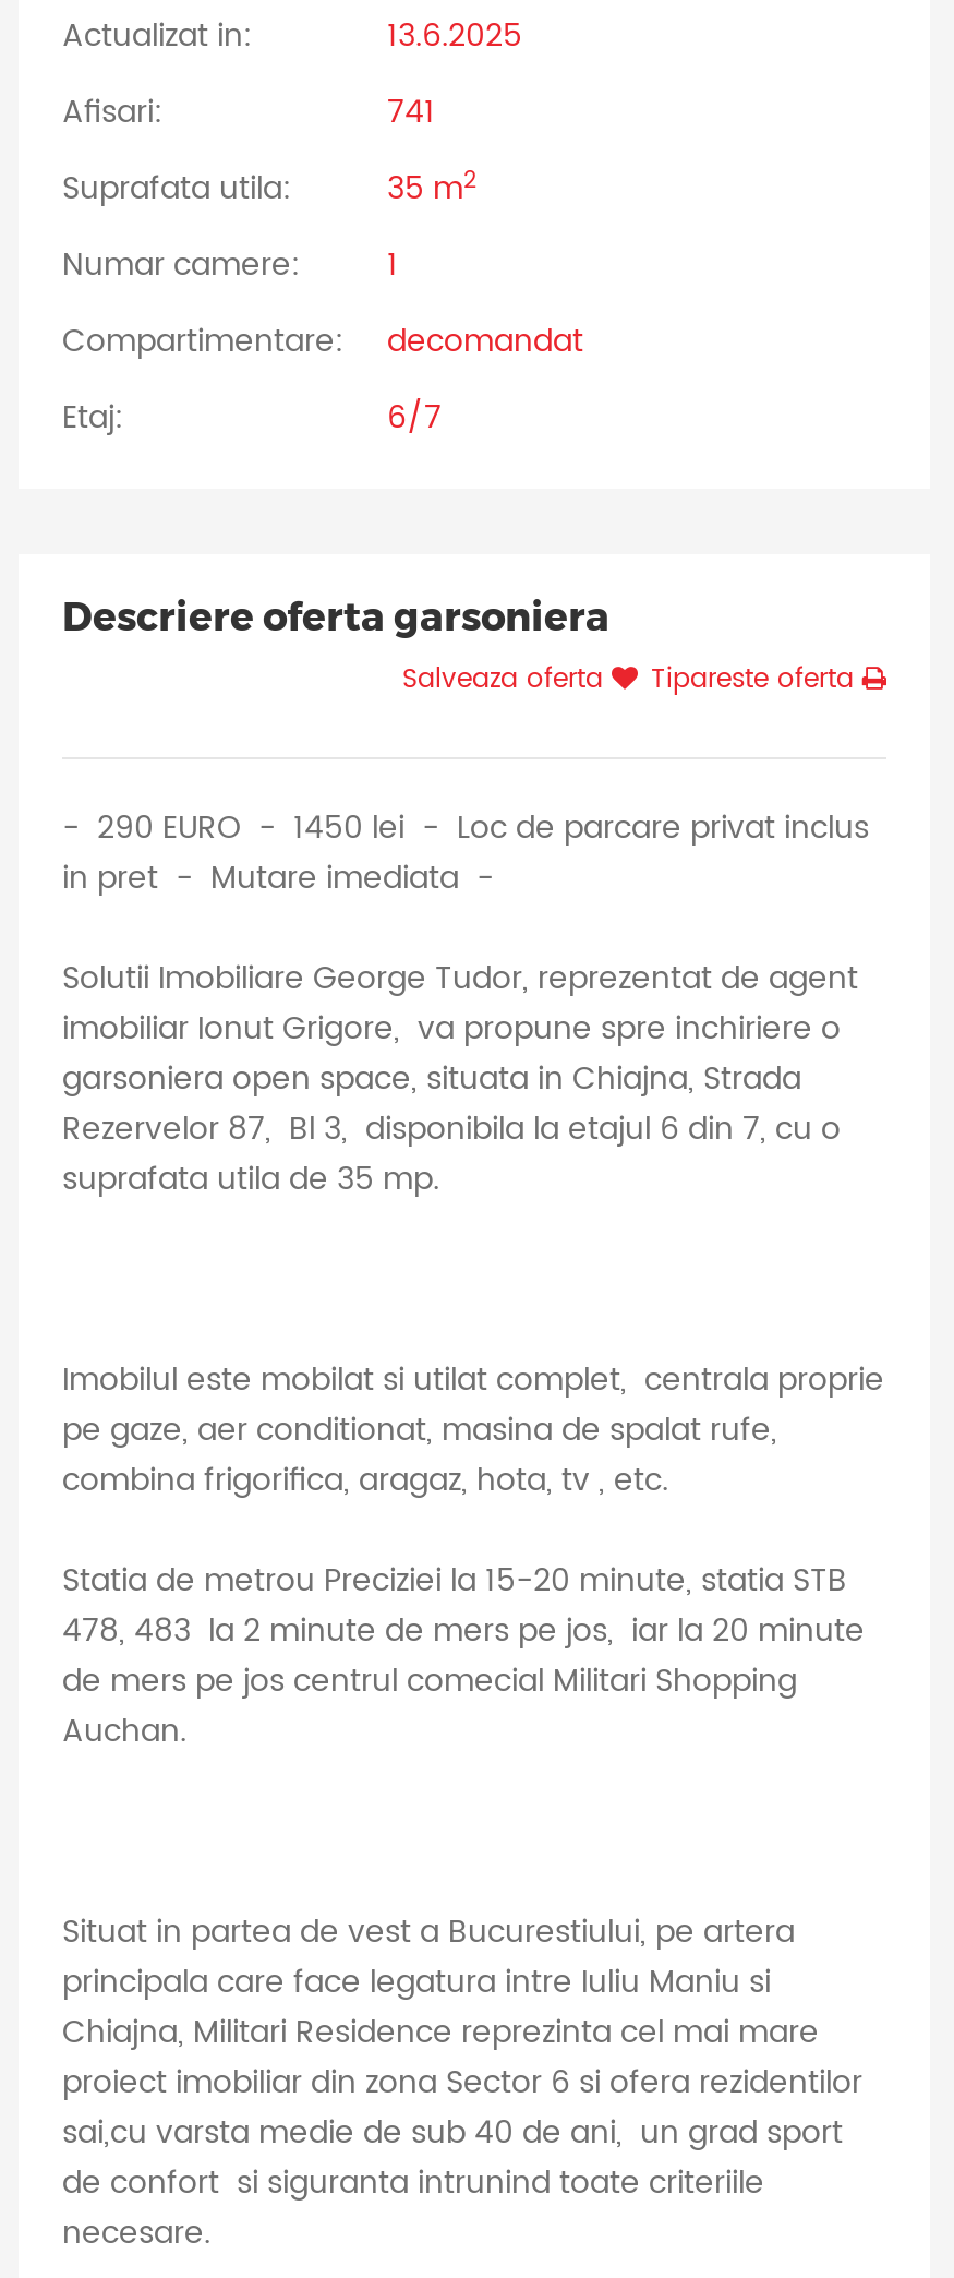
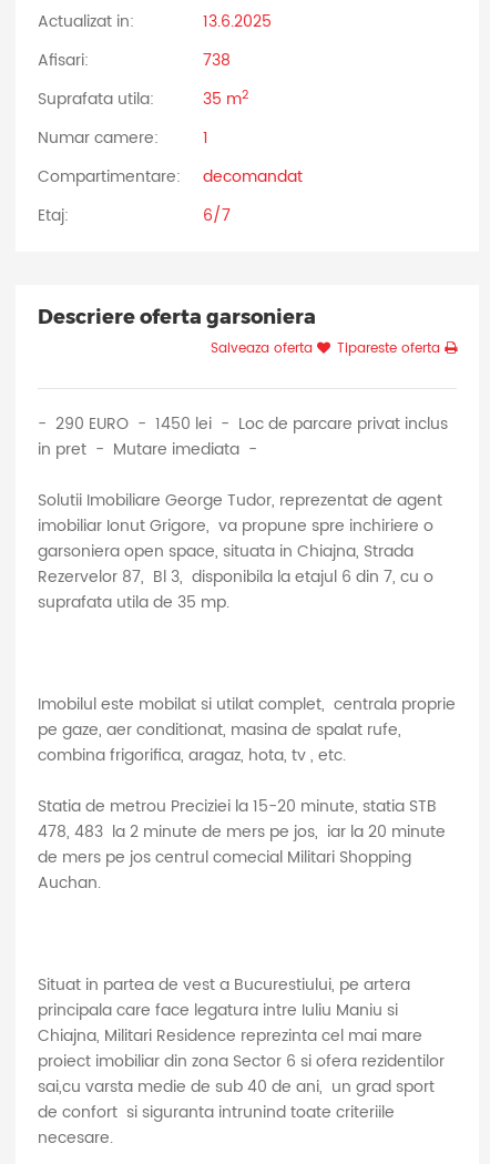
- 741
+ 738
